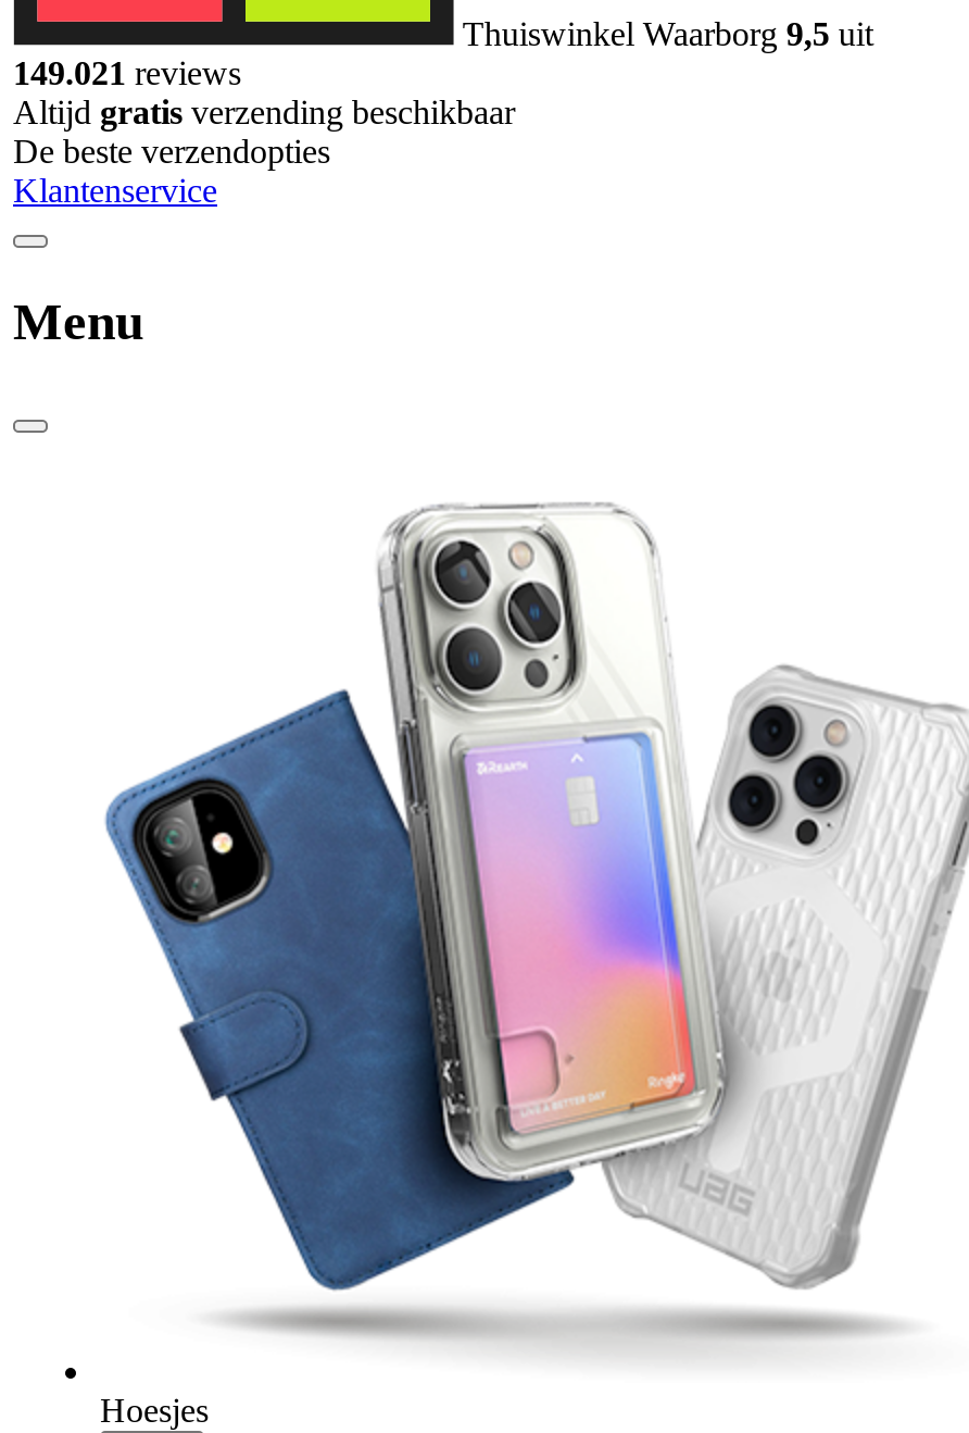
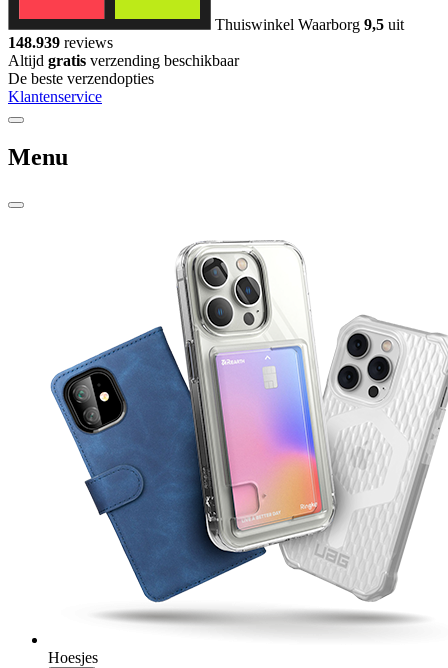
- 149.021 reviews
+ 148.939 reviews
